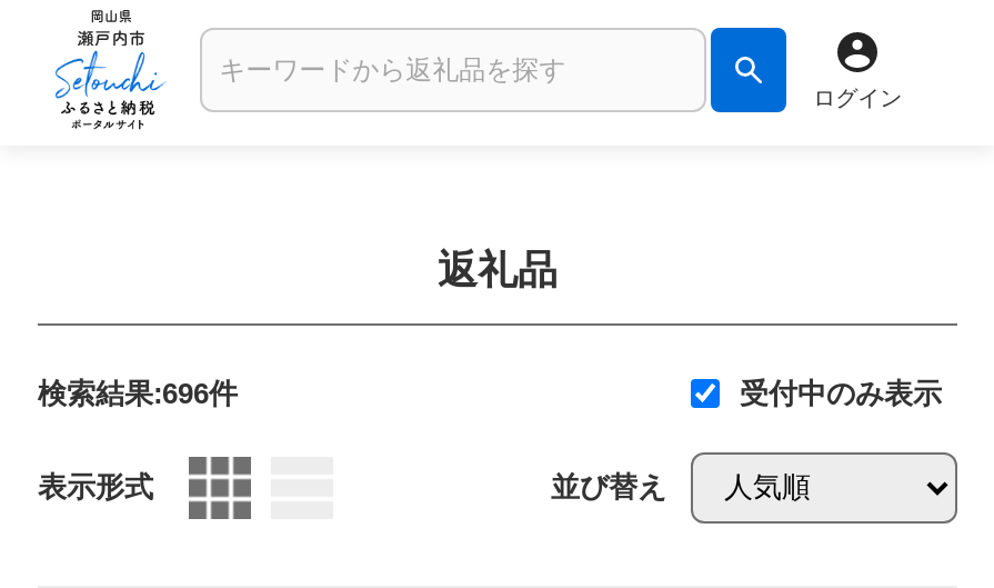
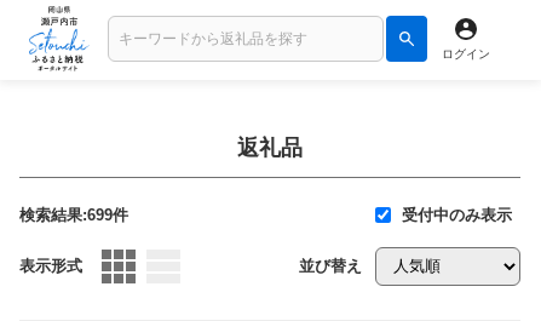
- 検索結果:696件
+ 検索結果:699件
